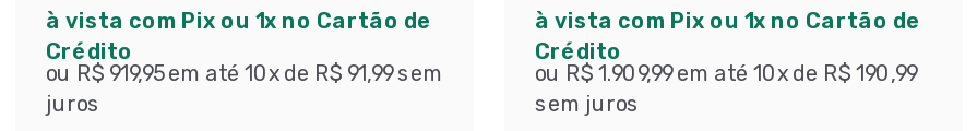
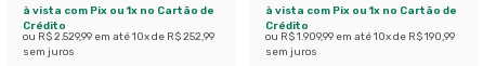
- ou R$ 919,95 em até 10 x de R$ 91,99 sem
- juros
+ ou R$ 2.529,99 em até 10 x de R$ 252,99
+ sem juros
